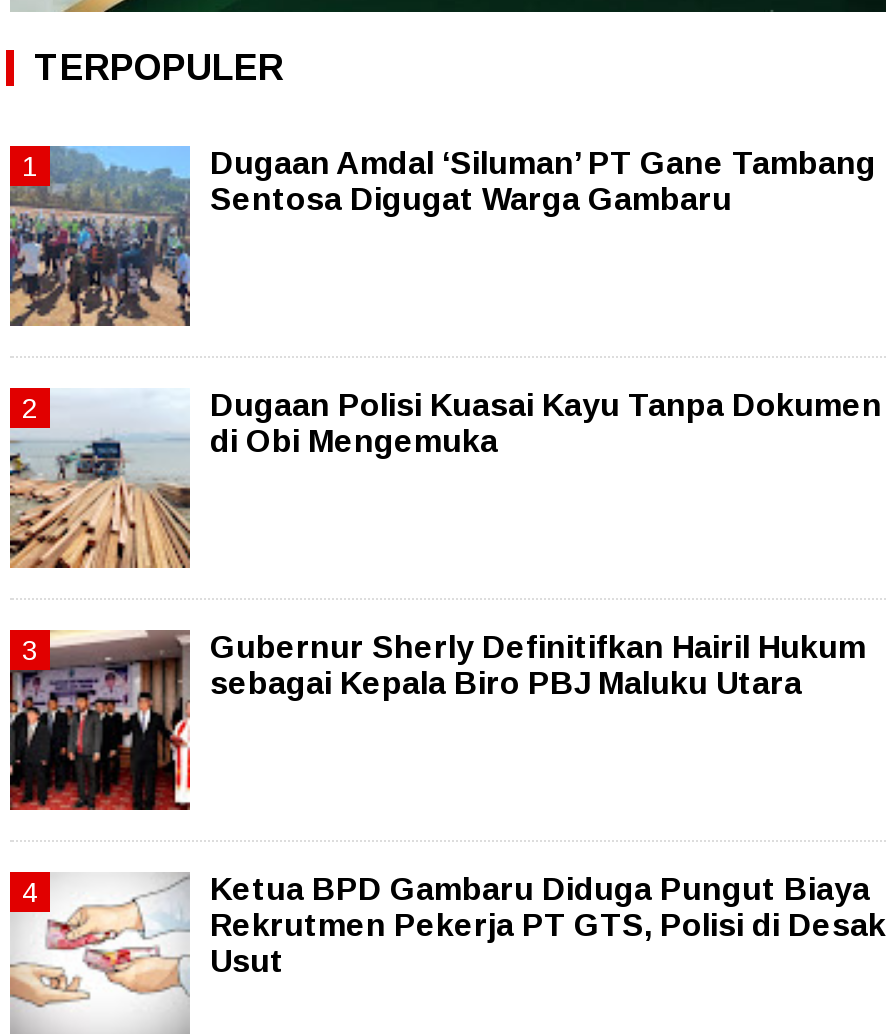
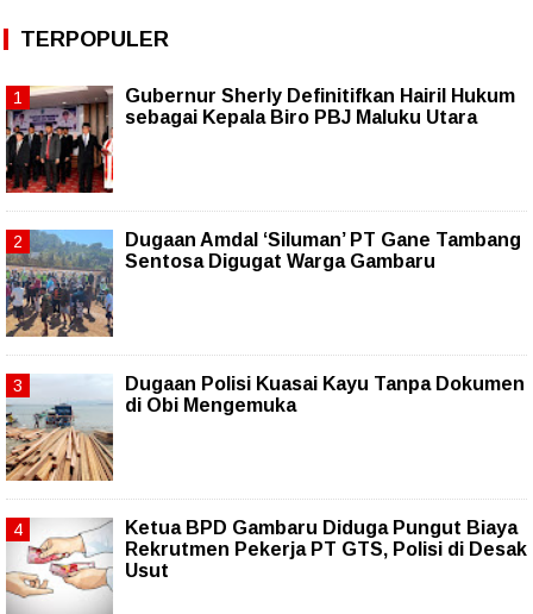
moved down: [image] | Dugaan Amdal ‘Siluman’ PT Gane Tambang | Sentosa Digugat Warga Gambaru | Dugaan Polisi Kuasai Kayu Tanpa Dokumen | di Obi Mengemuka

moved down: [image]

moved up: [image] | Gubernur Sherly Definitifkan Hairil Hukum | sebagai Kepala Biro PBJ Maluku Utara
